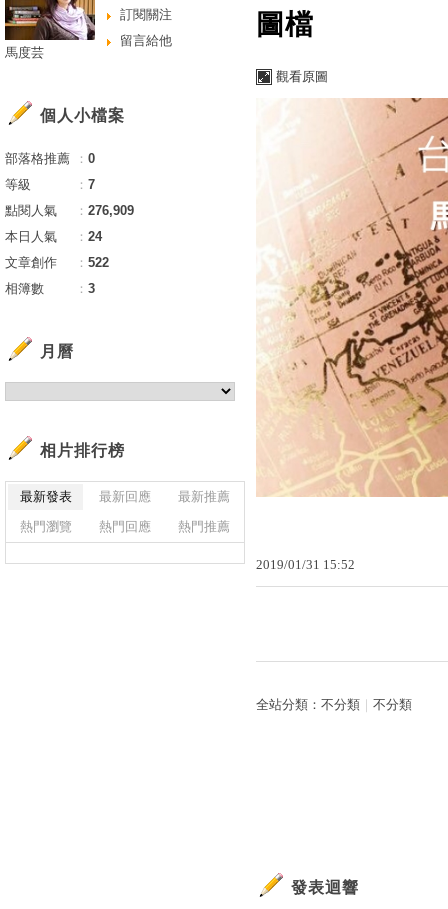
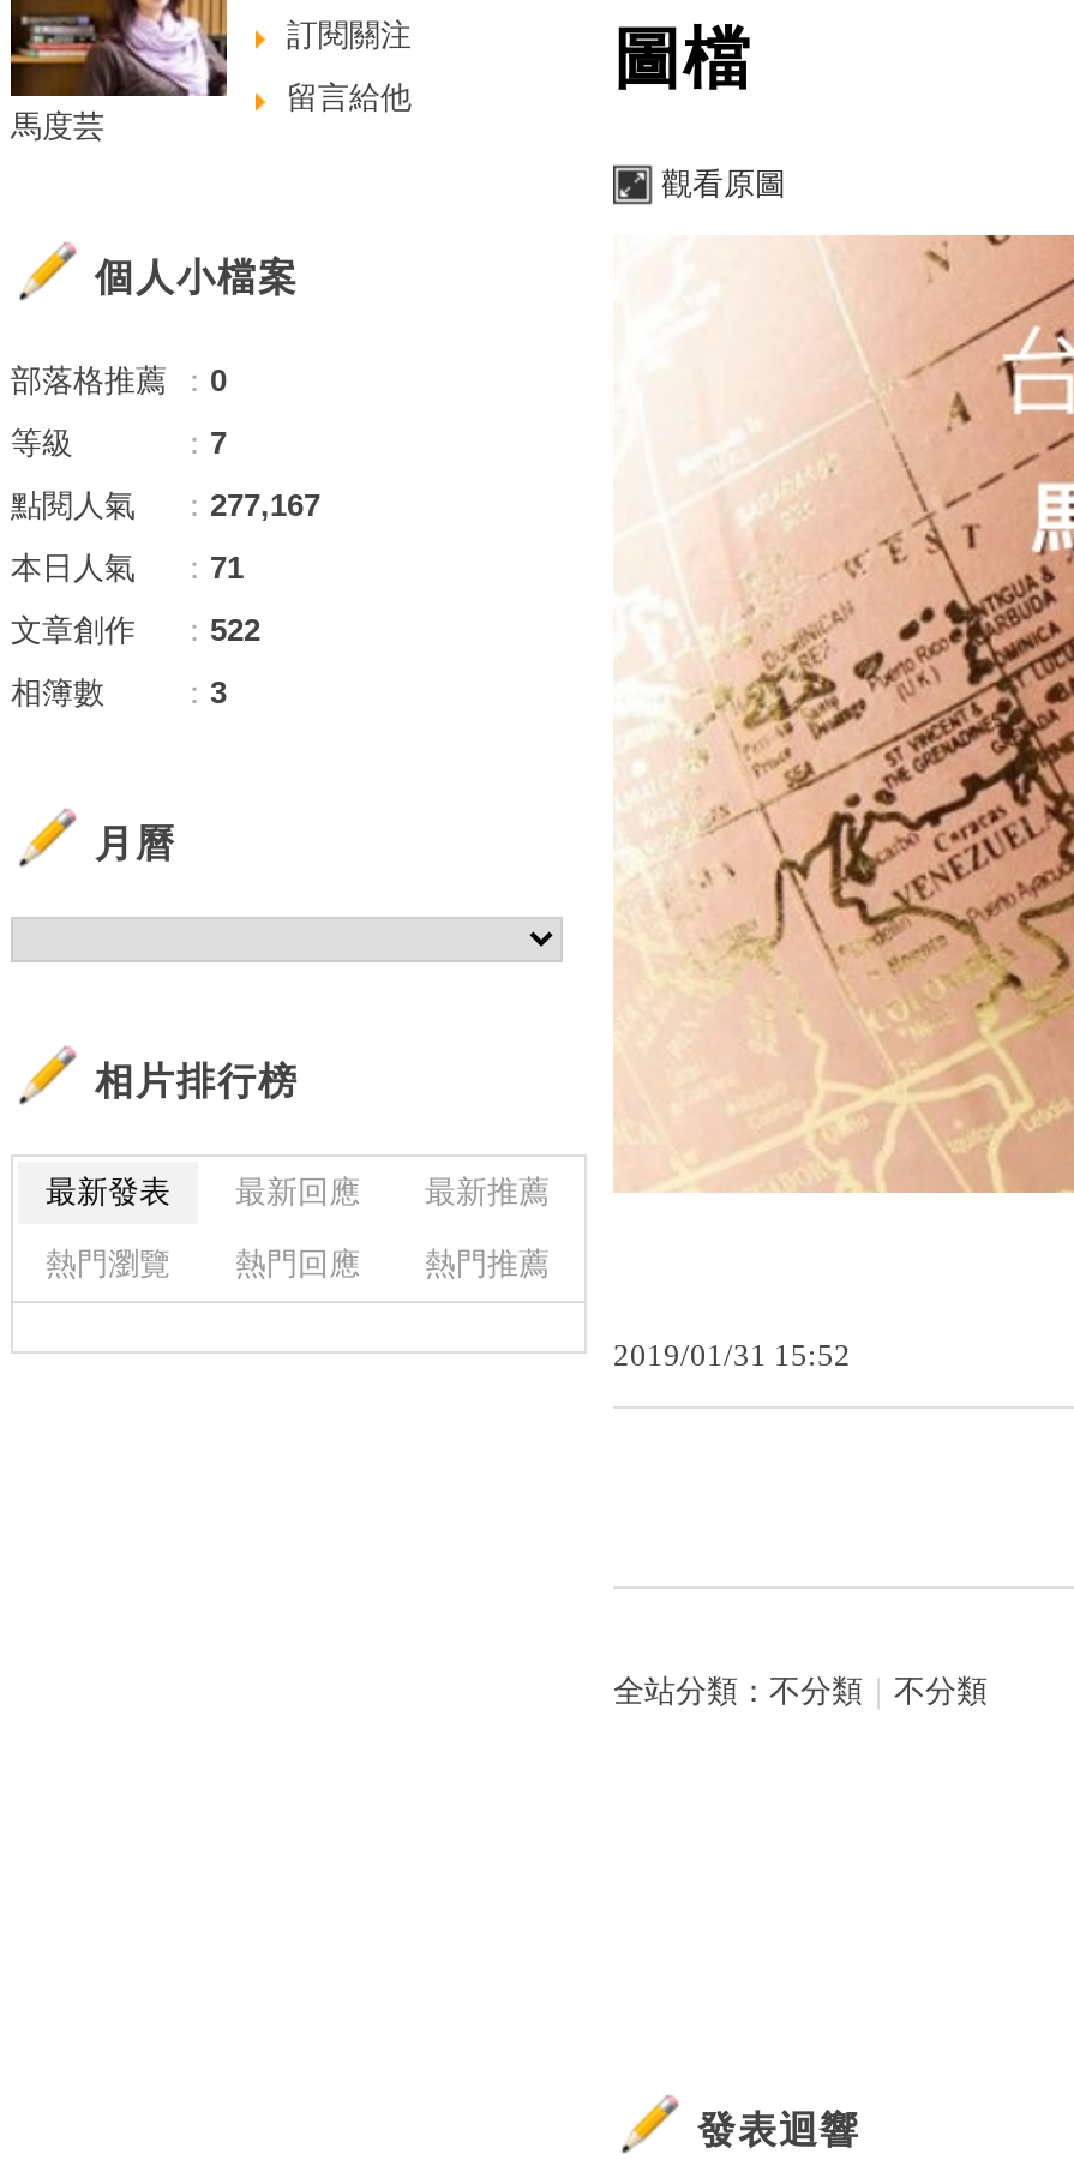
- 點閱人氣 ：276,909
+ 點閱人氣 ：277,167

- 本日人氣 ：24
+ 本日人氣 ：71
